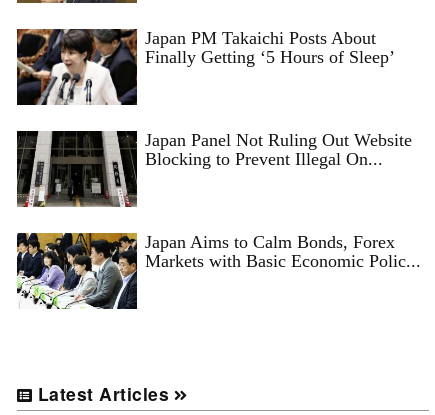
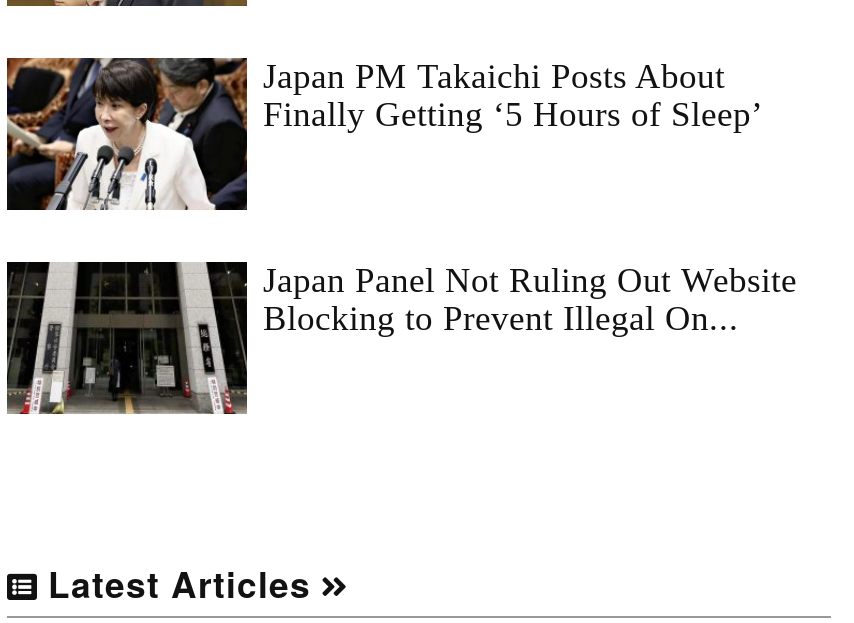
- [image]
- Japan Aims to Calm Bonds, Forex
- Markets with Basic Economic Polic...
